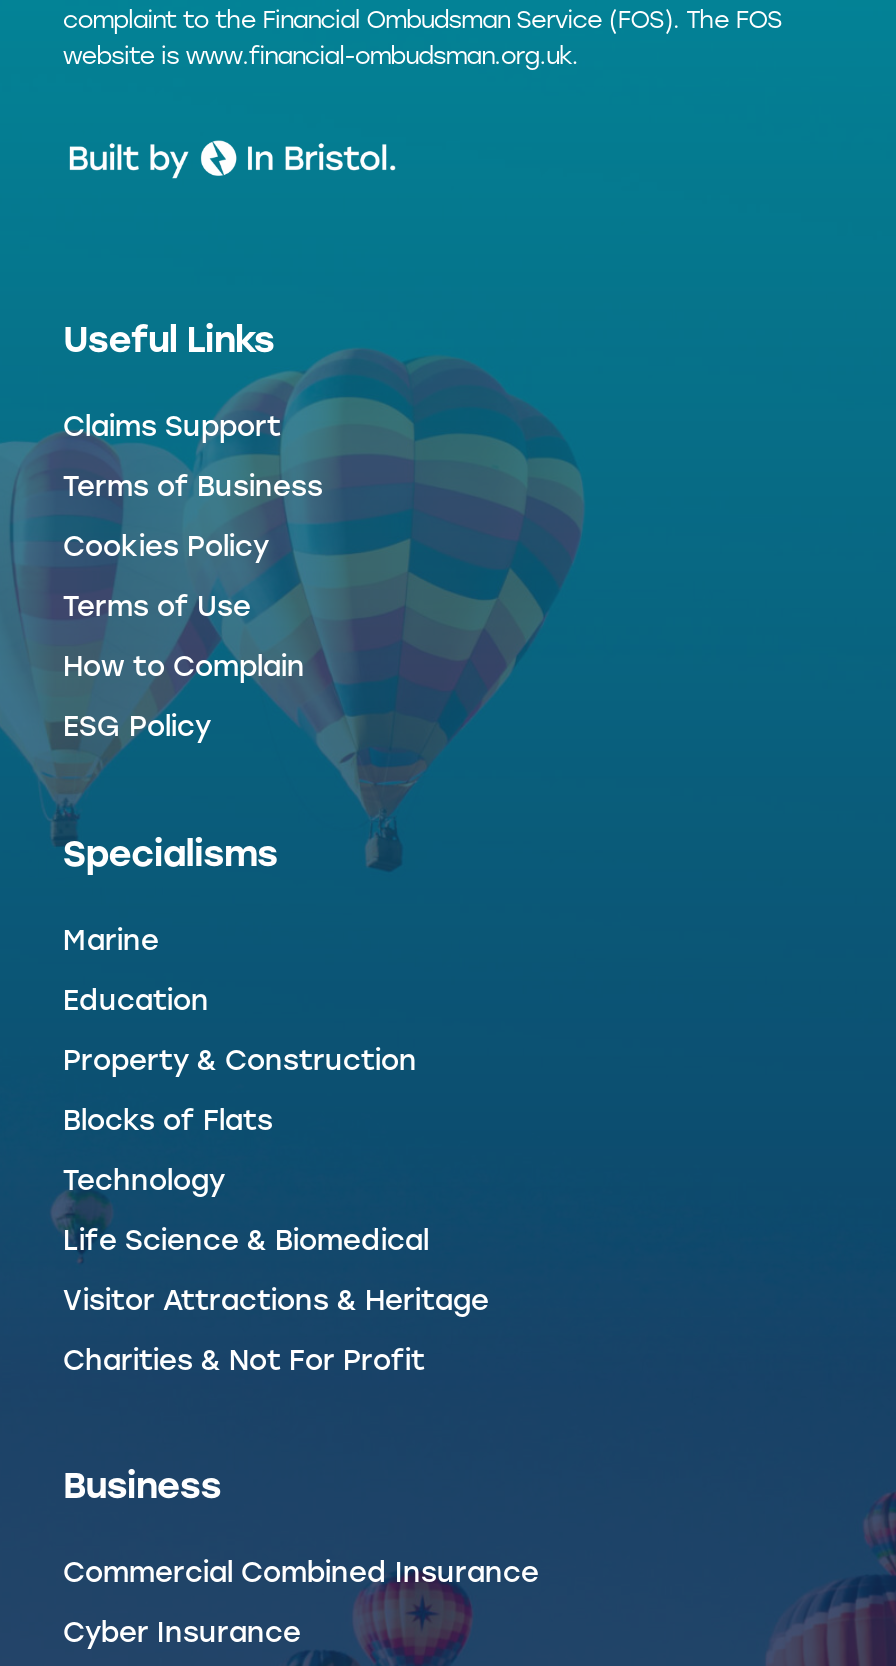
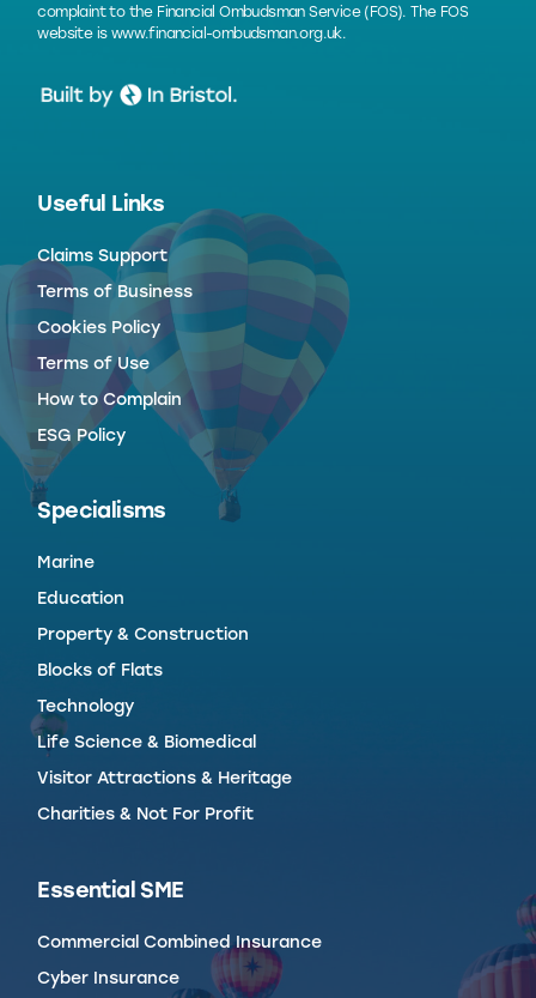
- Business
+ Essential SME
